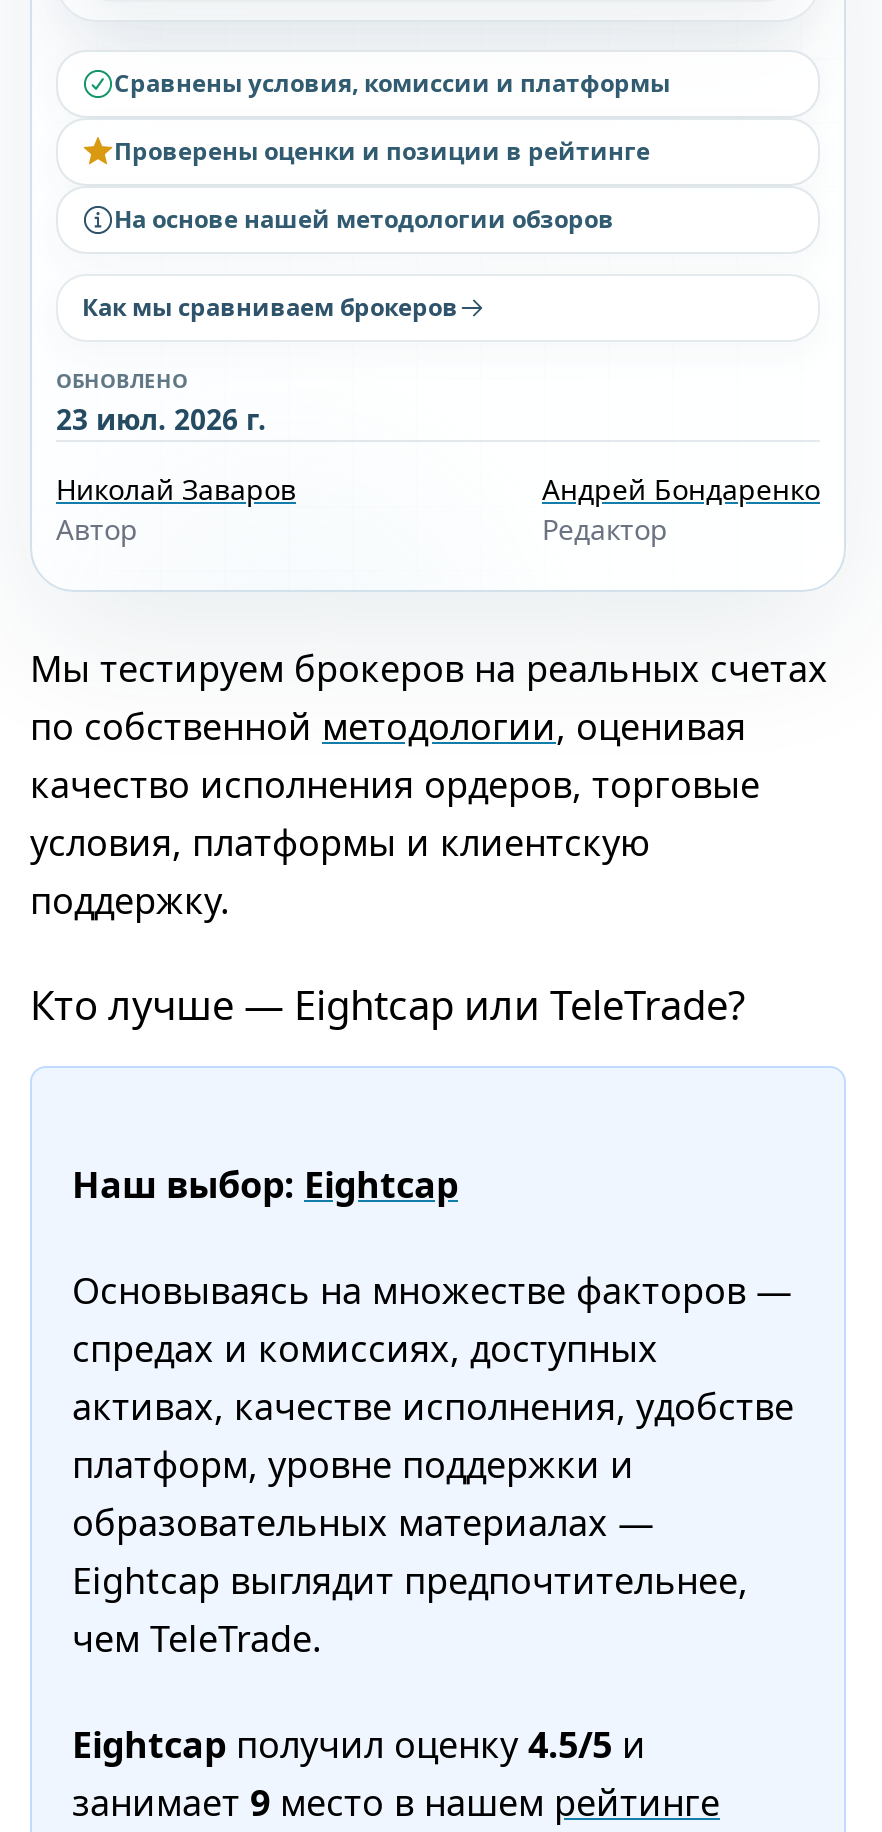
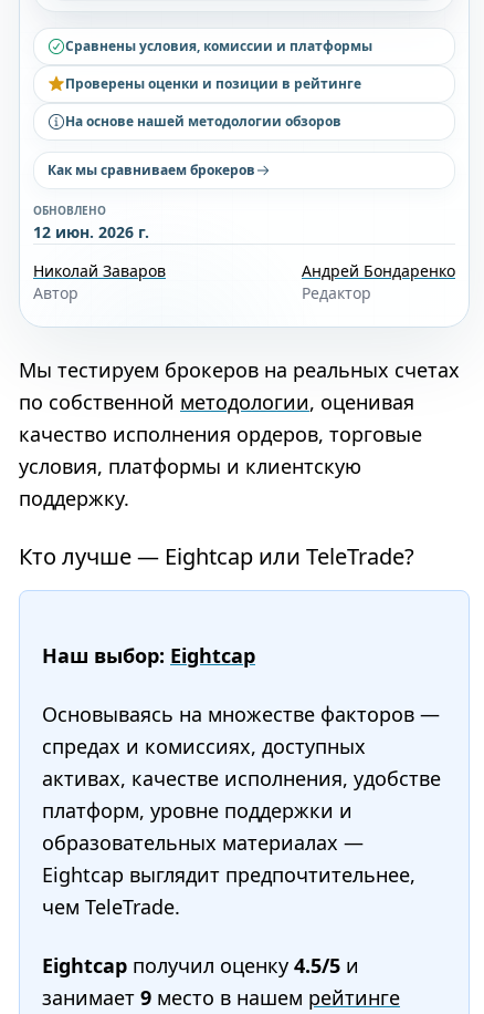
- 23 июл. 2026 г.
+ 12 июн. 2026 г.
